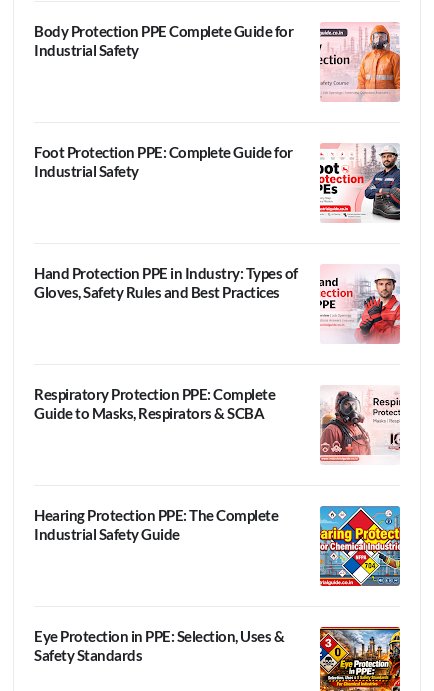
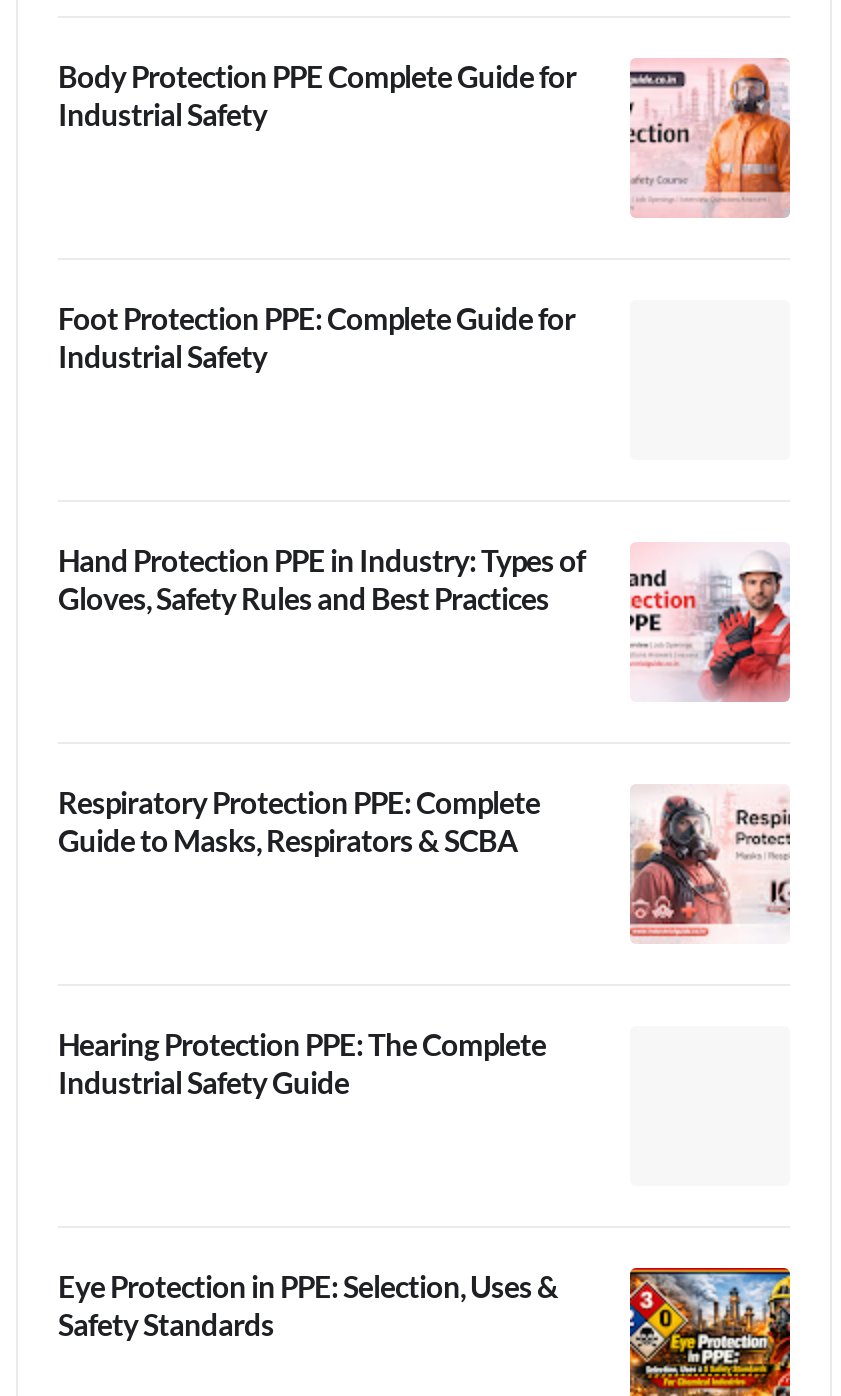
- [image]

- [image]
